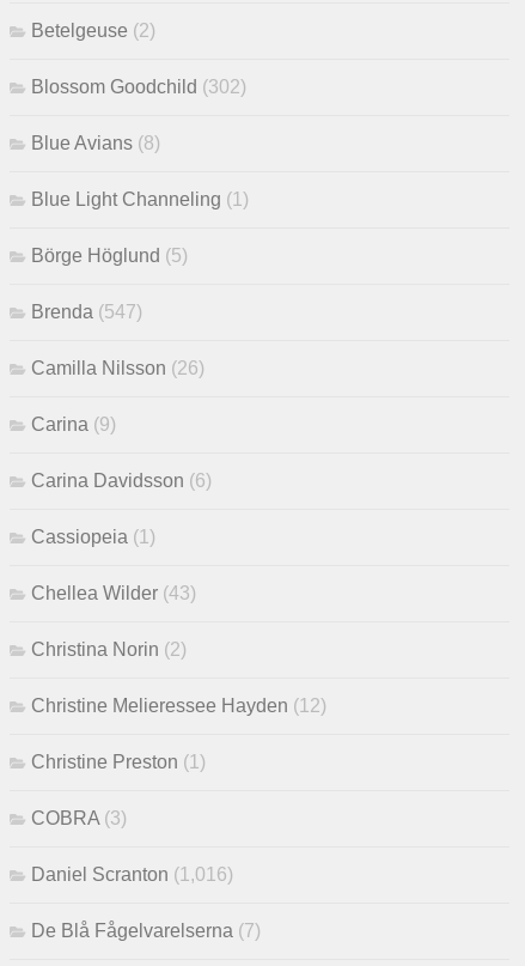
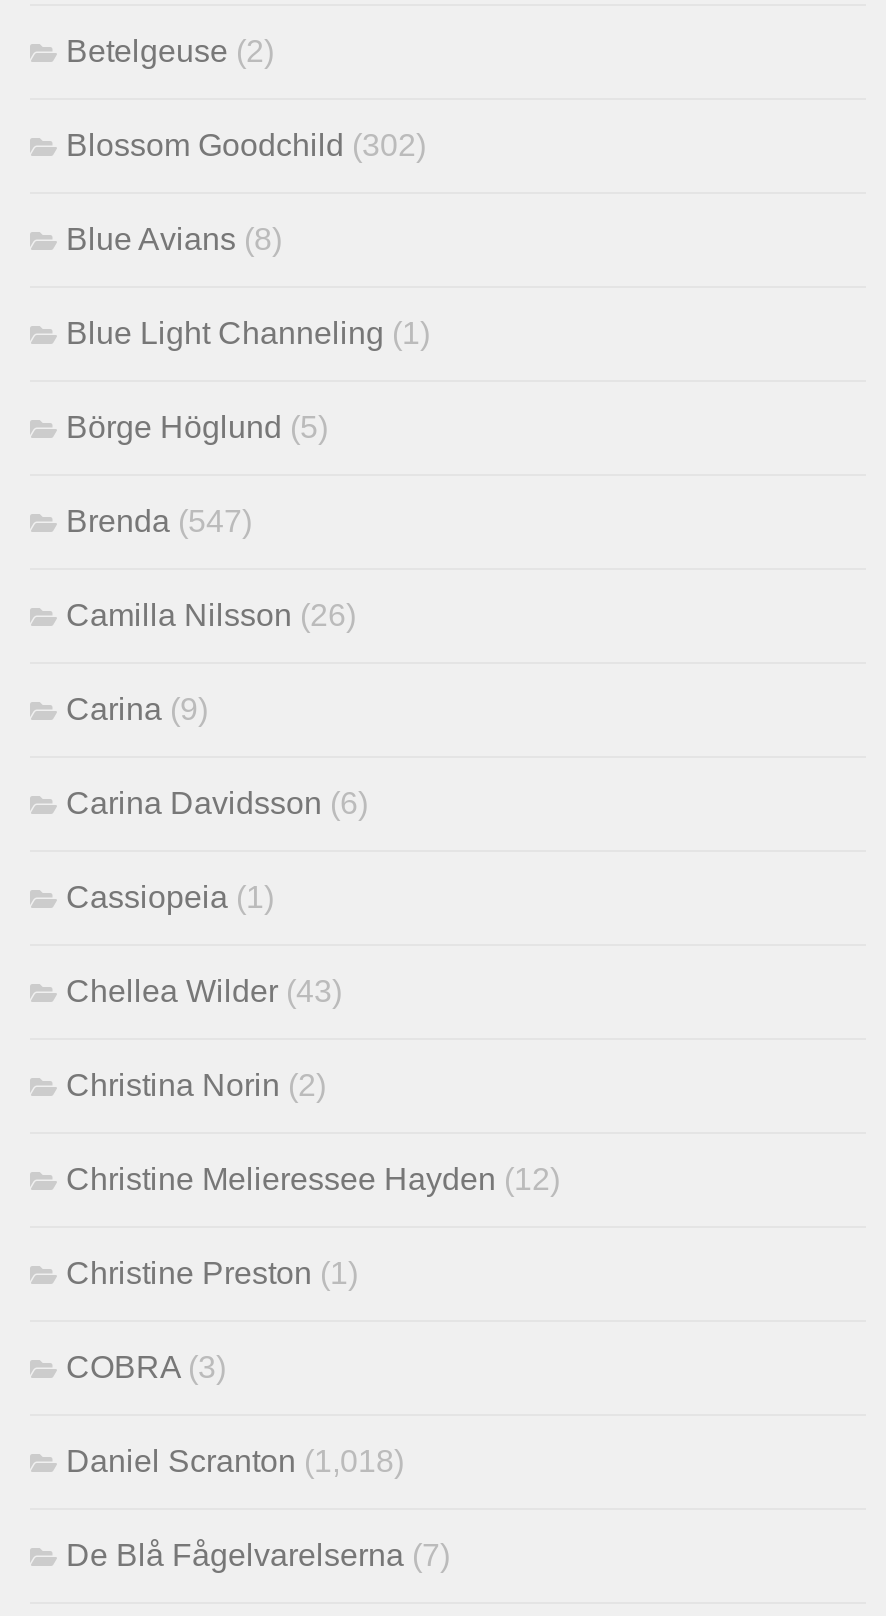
- Daniel Scranton (1,016)
+ Daniel Scranton (1,018)
